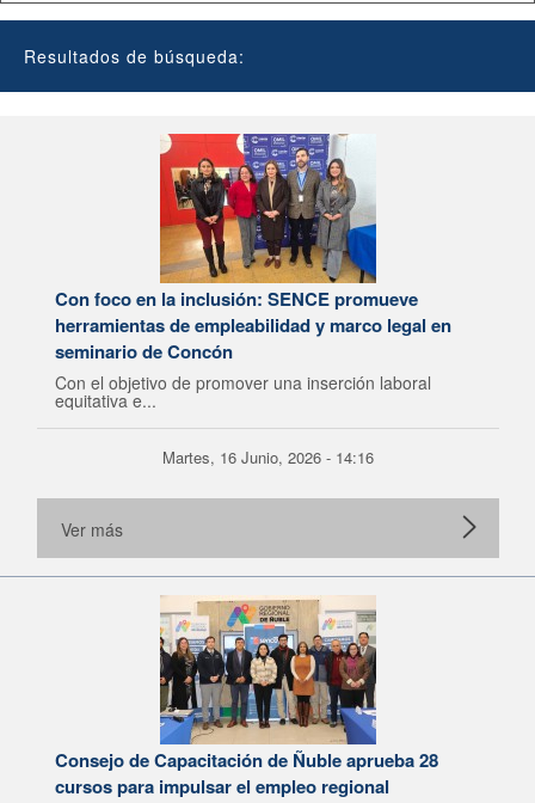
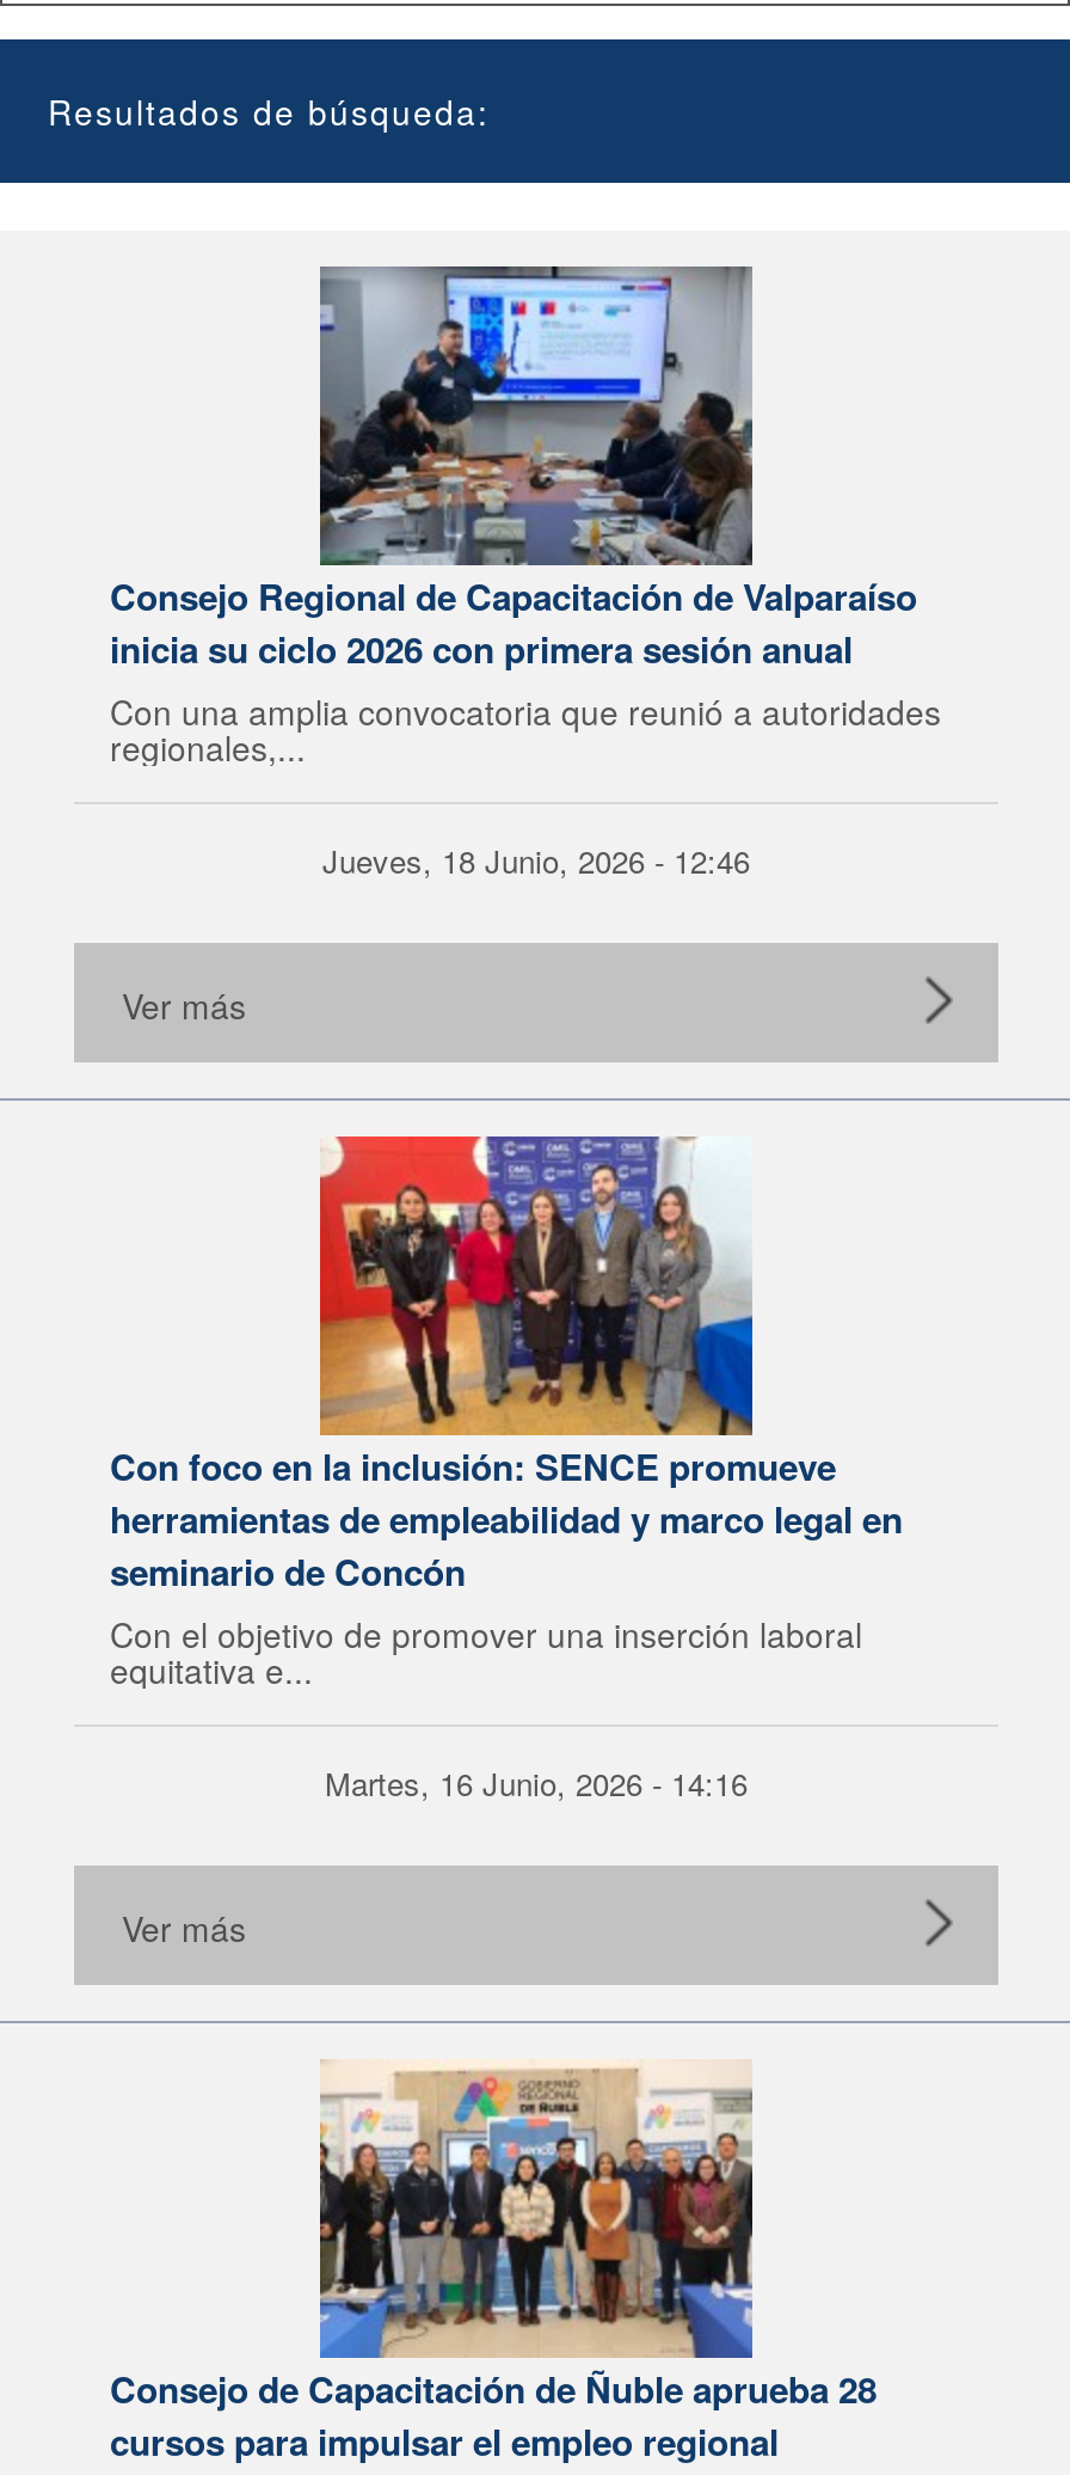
+ [image]
+ Consejo Regional de Capacitación de Valparaíso
+ inicia su ciclo 2026 con primera sesión anual
+ Con una amplia convocatoria que reunió a autoridades
+ regionales,...
+ Jueves, 18 Junio, 2026 - 12:46
+ Ver más
